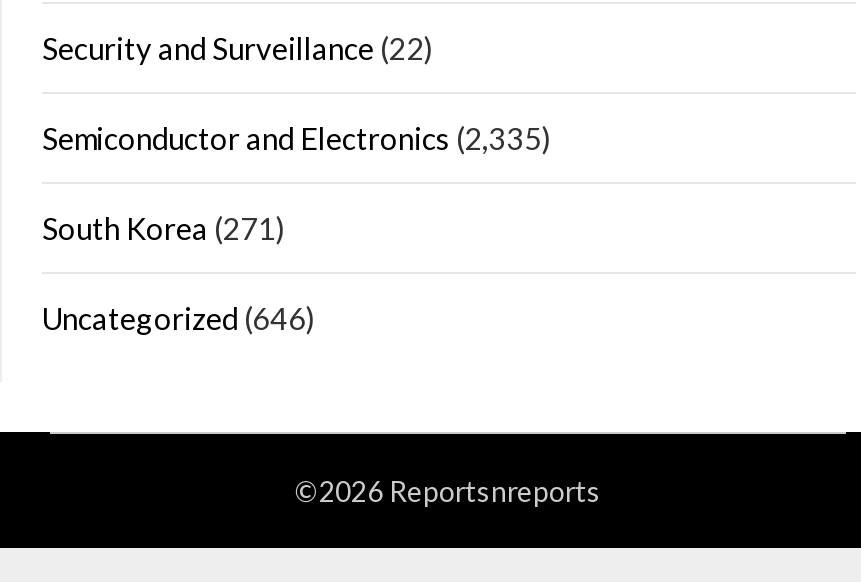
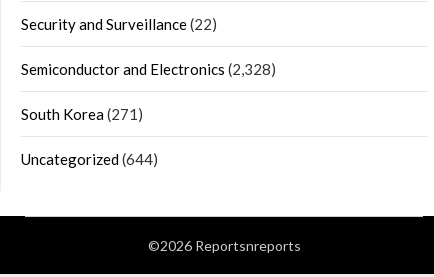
- Semiconductor and Electronics (2,335)
+ Semiconductor and Electronics (2,328)

- Uncategorized (646)
+ Uncategorized (644)
